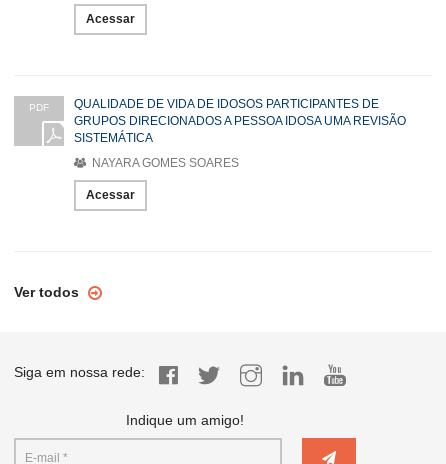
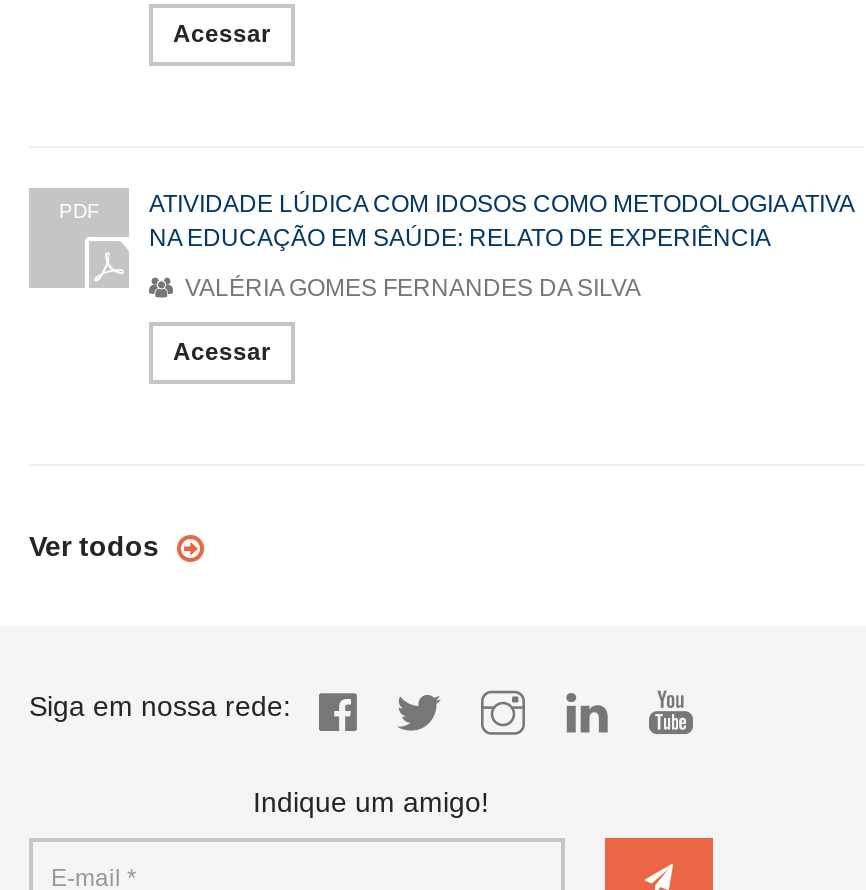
- QUALIDADE DE VIDA DE IDOSOS PARTICIPANTES DE
- GRUPOS DIRECIONADOS A PESSOA IDOSA UMA REVISÃO
- SISTEMÁTICA
+ ATIVIDADE LÚDICA COM IDOSOS COMO METODOLOGIA ATIVA
+ NA EDUCAÇÃO EM SAÚDE: RELATO DE EXPERIÊNCIA

- NAYARA GOMES SOARES
+ VALÉRIA GOMES FERNANDES DA SILVA
